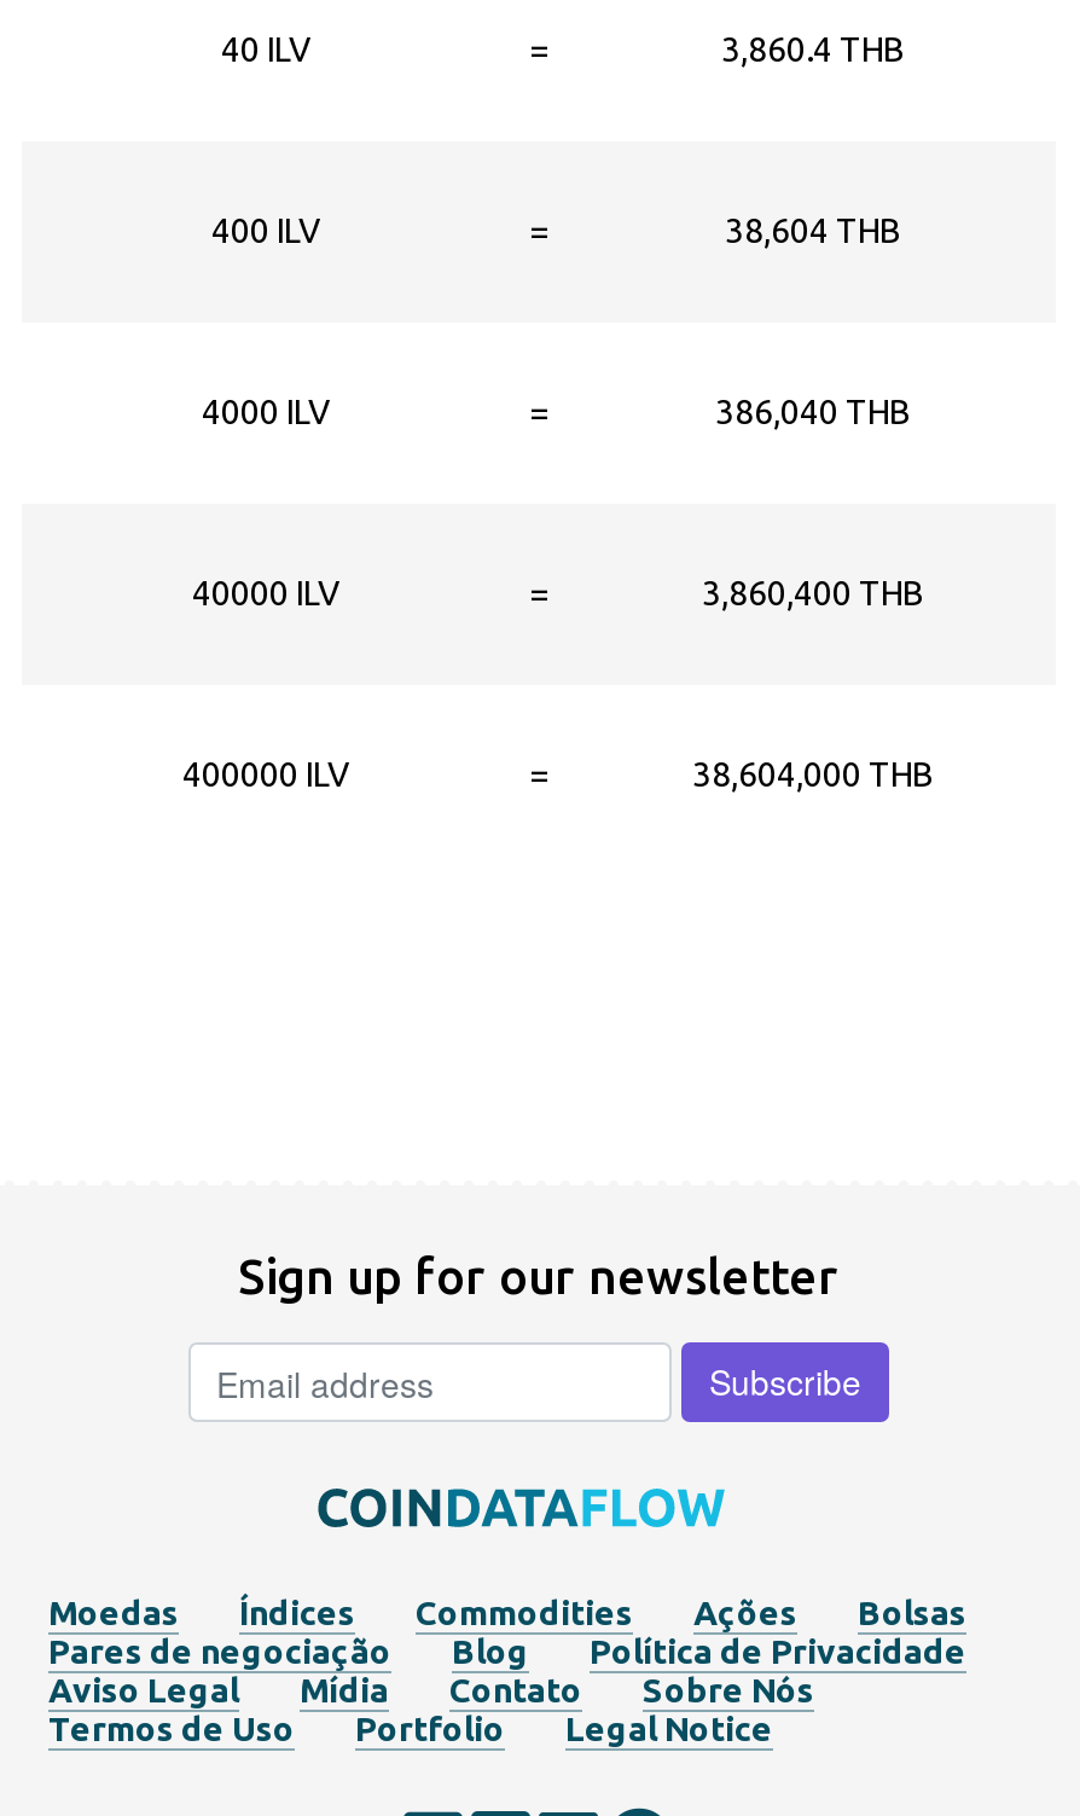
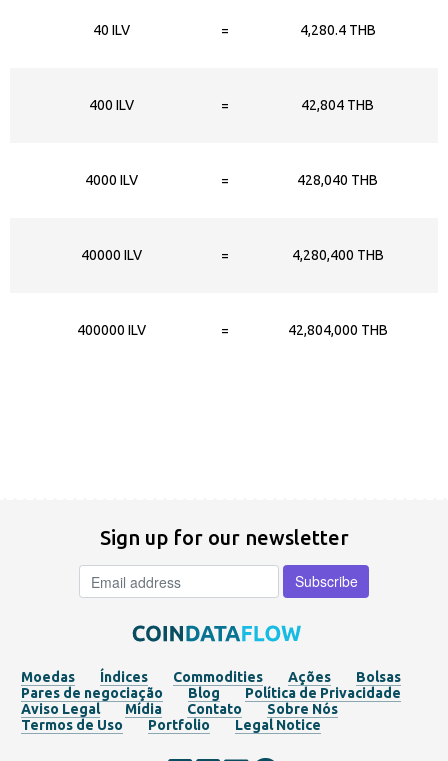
- 3,860.4 THB
+ 4,280.4 THB

- 38,604 THB
+ 42,804 THB

- 386,040 THB
+ 428,040 THB

- 3,860,400 THB
+ 4,280,400 THB

- 38,604,000 THB
+ 42,804,000 THB
